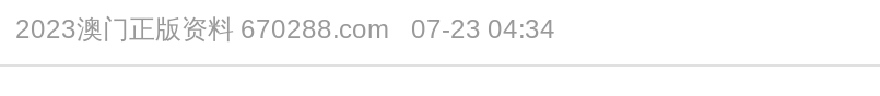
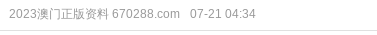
- 2023澳门正版资料 670288.com 07-23 04:34
+ 2023澳门正版资料 670288.com 07-21 04:34
